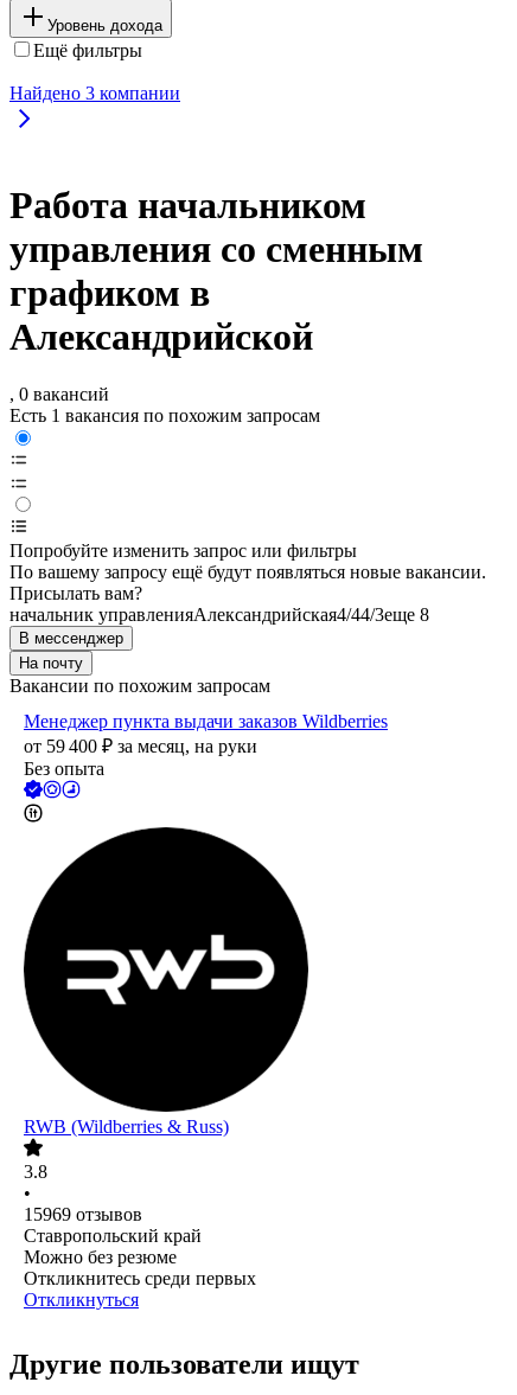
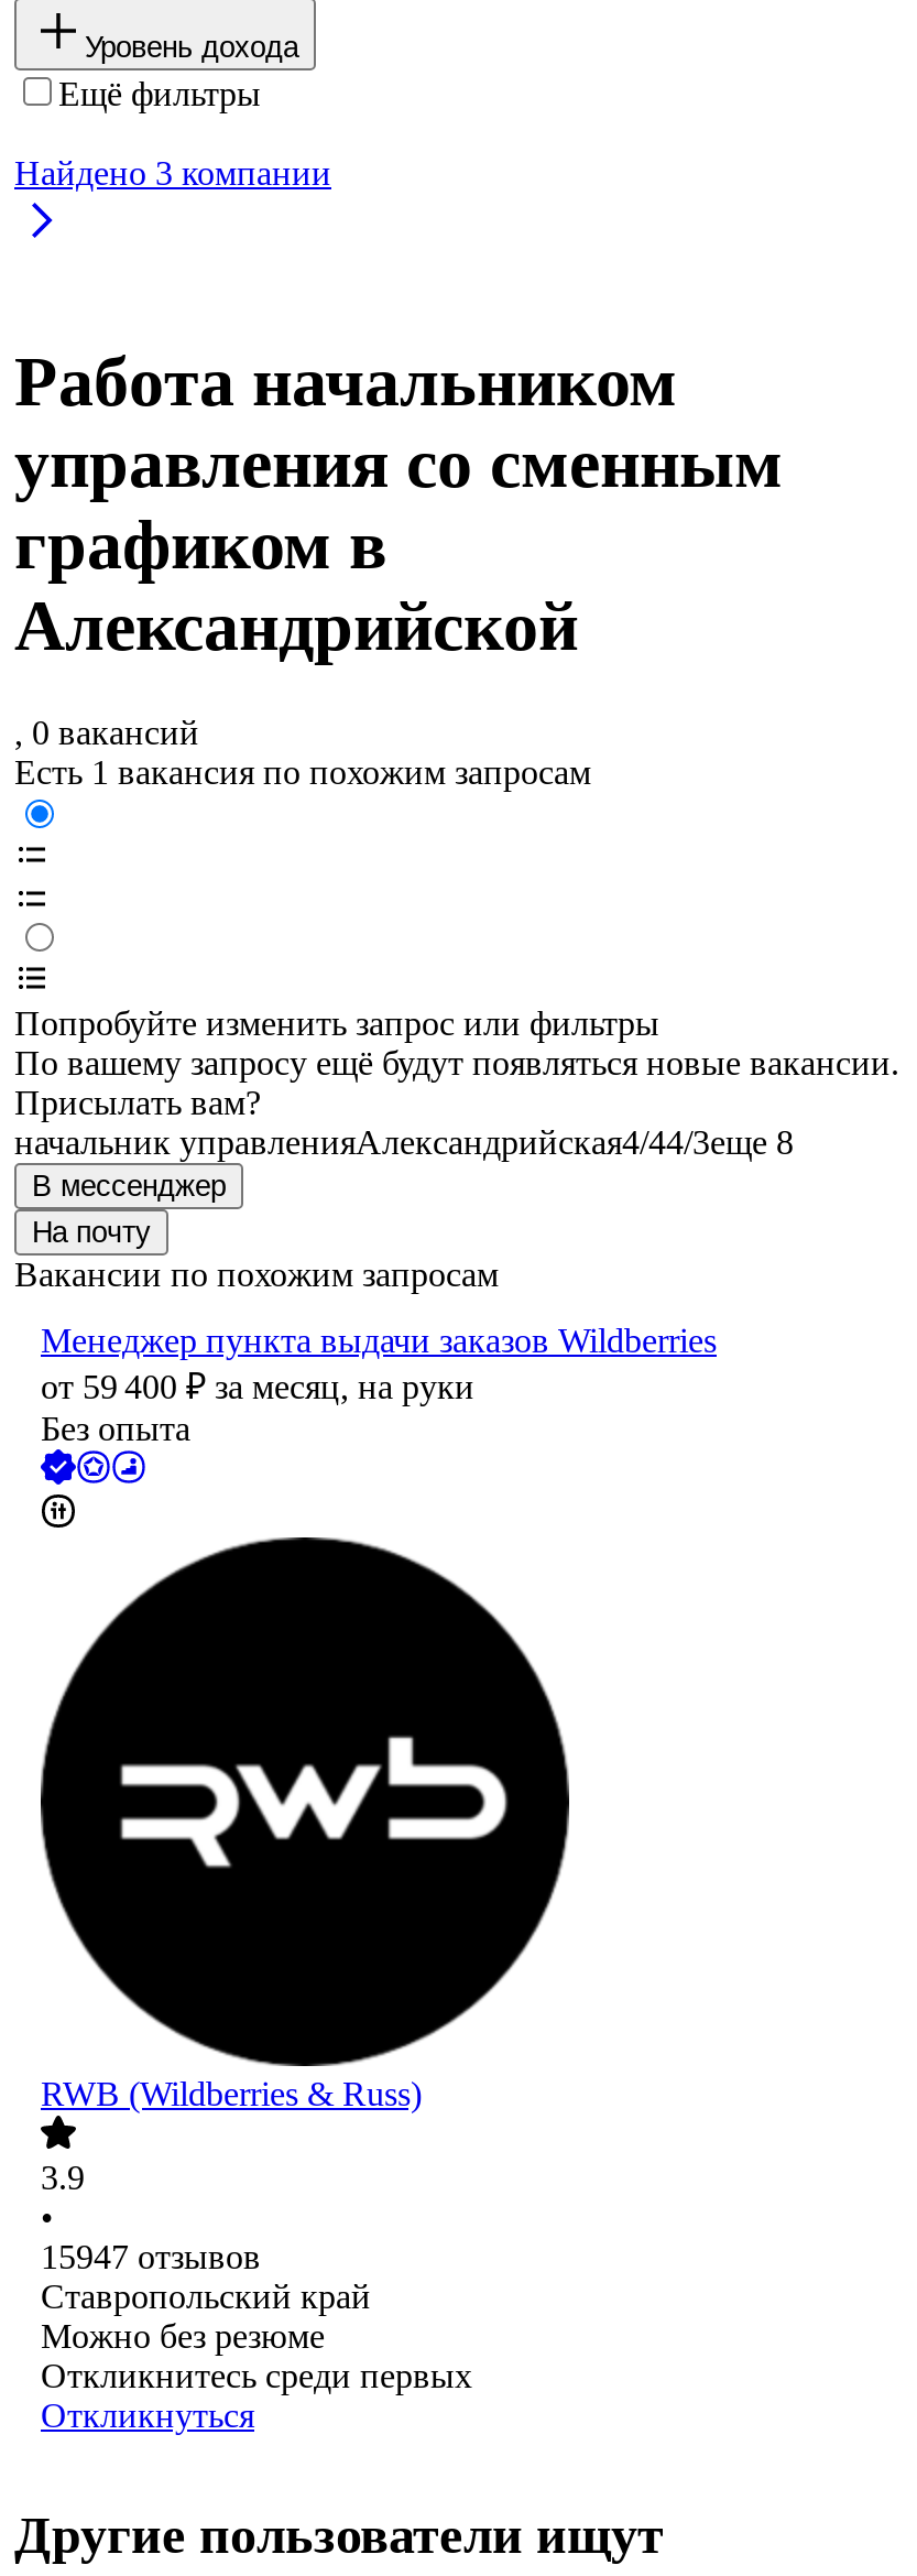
- 3.8
+ 3.9

- 15969 отзывов
+ 15947 отзывов
